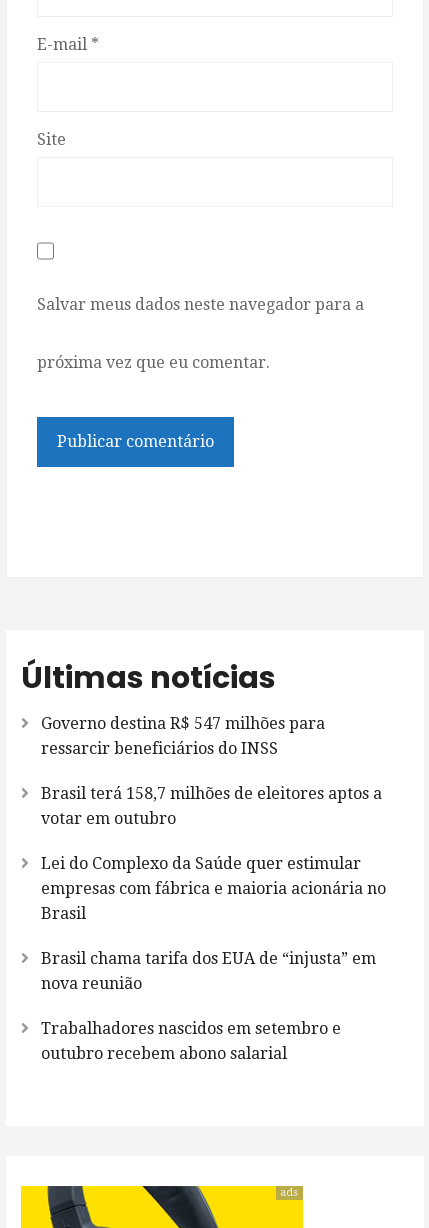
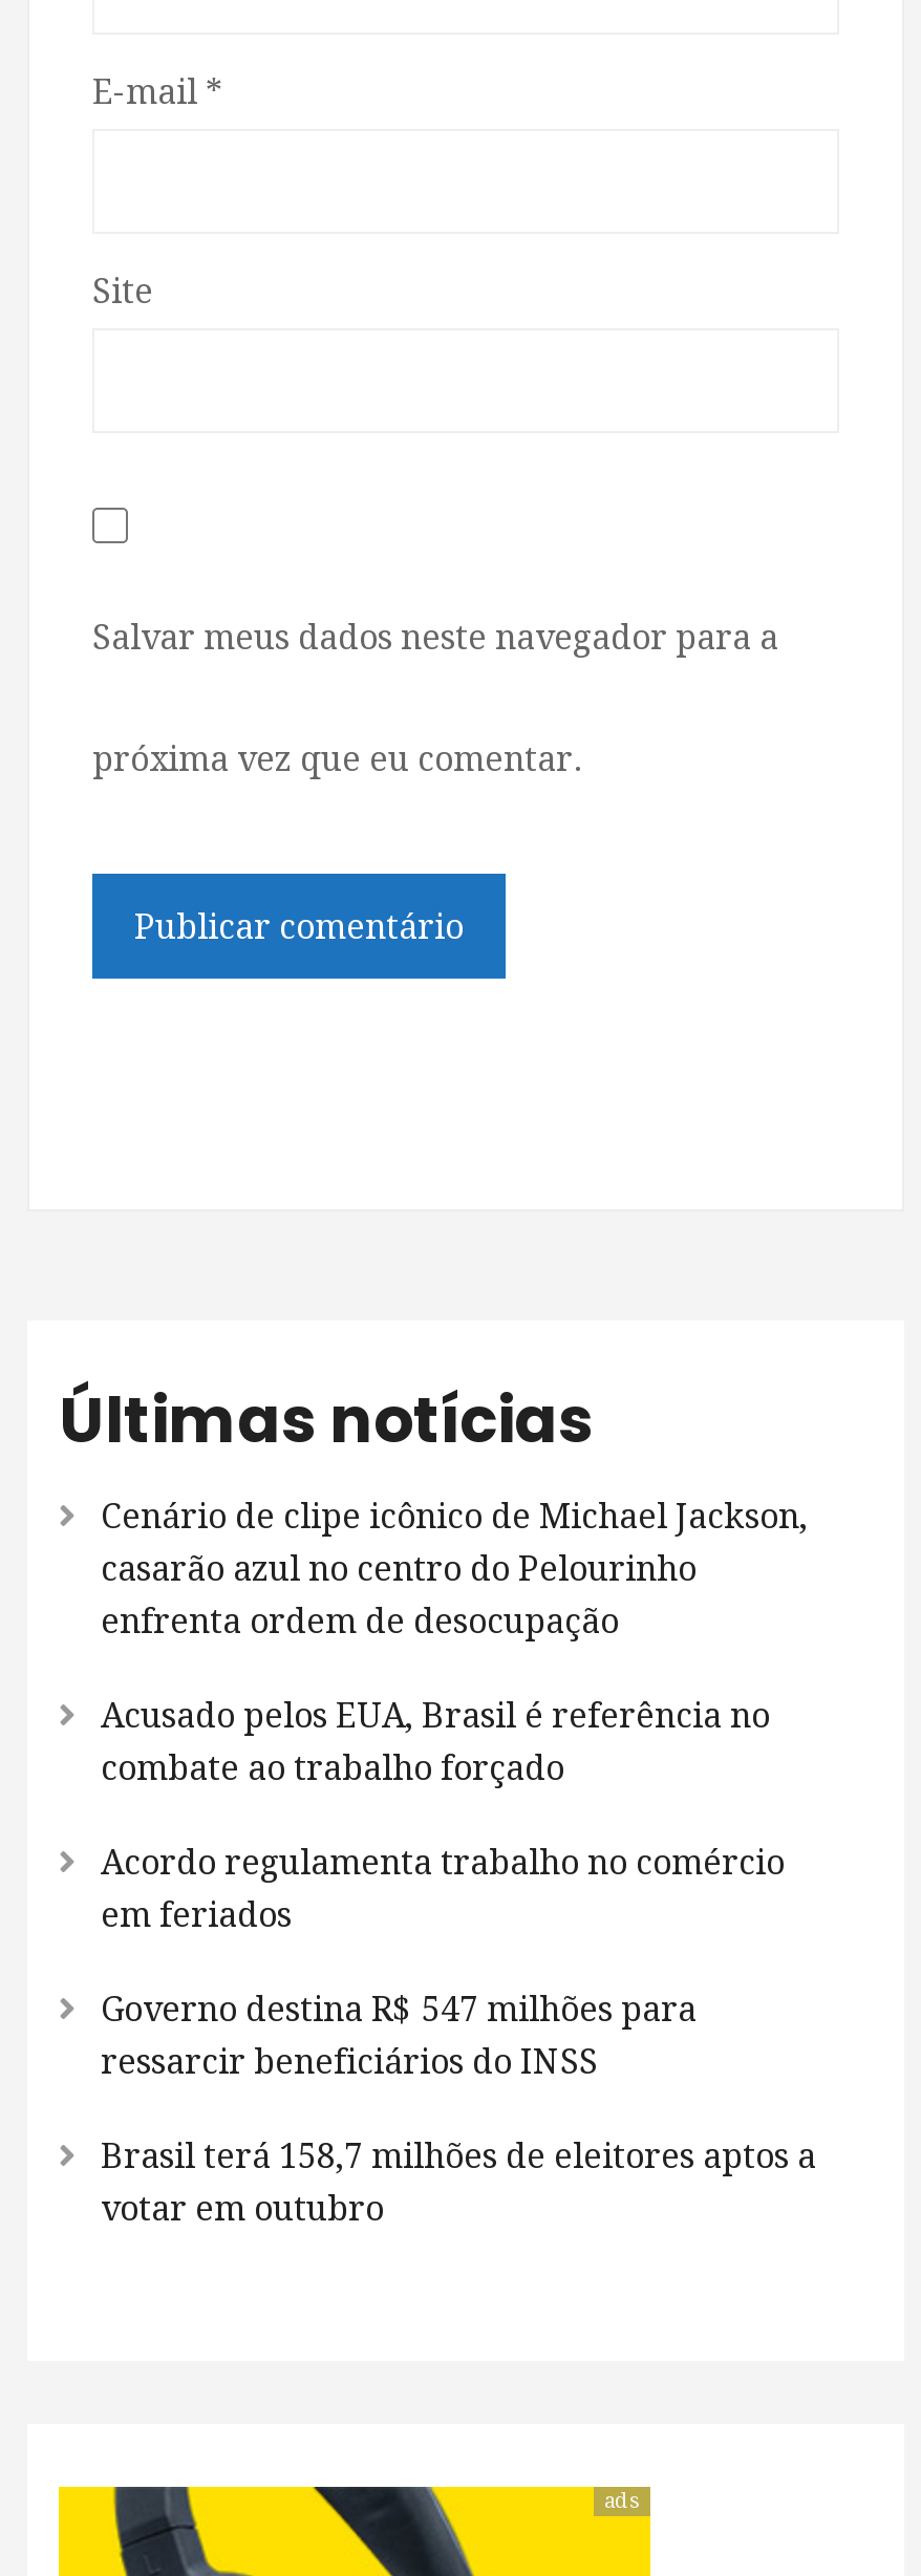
+ Cenário de clipe icônico de Michael Jackson,
+ casarão azul no centro do Pelourinho
+ enfrenta ordem de desocupação
+ Acusado pelos EUA, Brasil é referência no
+ combate ao trabalho forçado
+ Acordo regulamenta trabalho no comércio
+ em feriados

moved down: Governo destina R$ 547 milhões para | ressarcir beneficiários do INSS | Brasil terá 158,7 milhões de eleitores aptos a | votar em outubro

- Lei do Complexo da Saúde quer estimular
- empresas com fábrica e maioria acionária no
- Brasil
- Brasil chama tarifa dos EUA de “injusta” em
- nova reunião
- Trabalhadores nascidos em setembro e
- outubro recebem abono salarial
